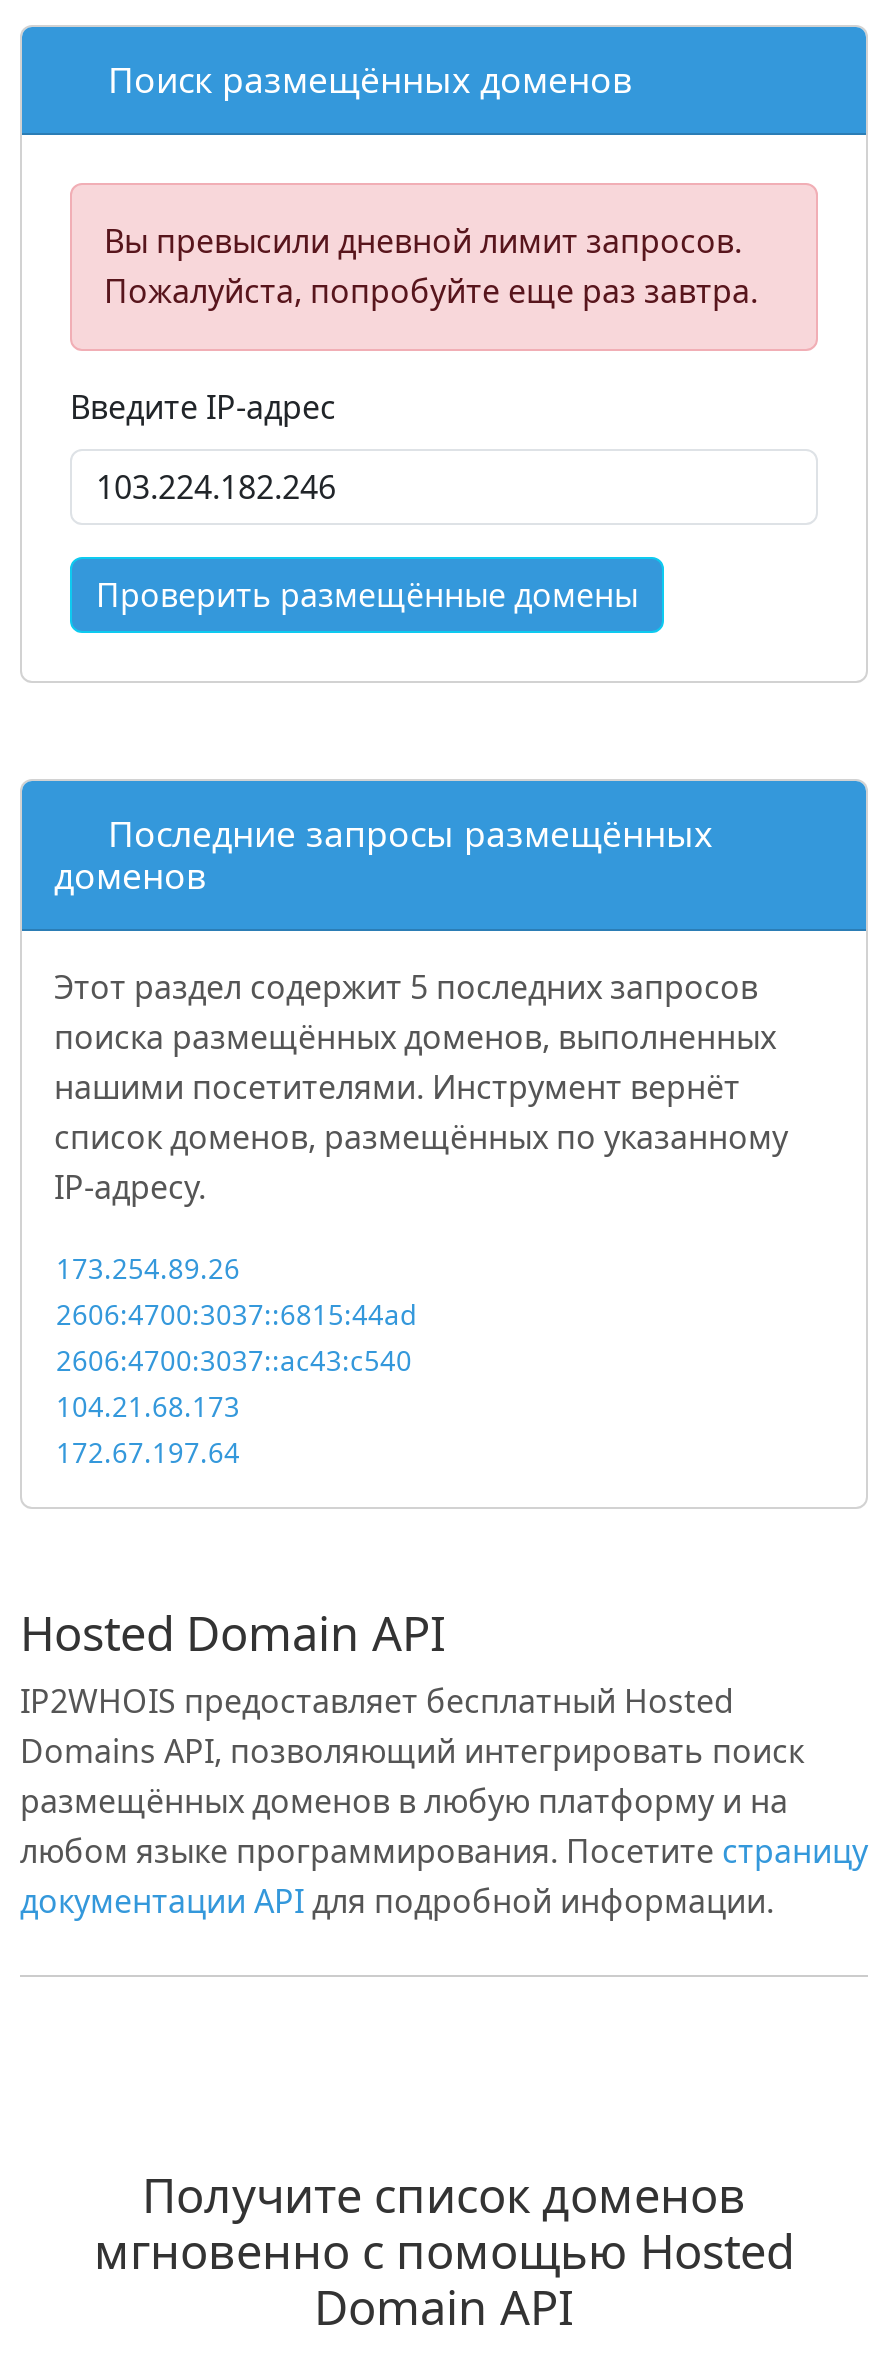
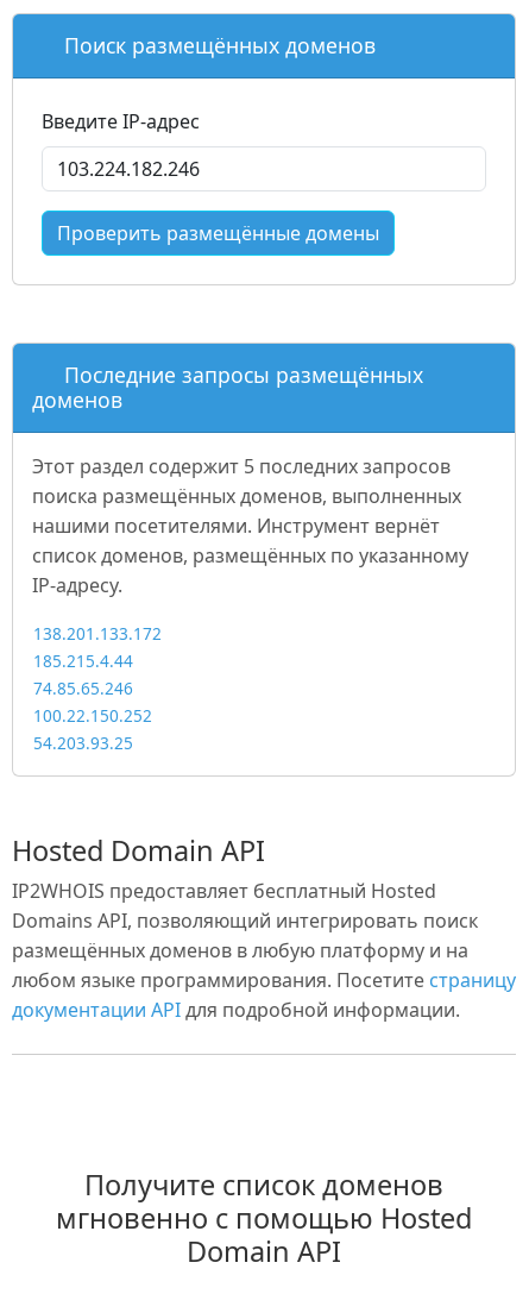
- [image]
- Вы превысили дневной лимит запросов.
- Пожалуйста, попробуйте еще раз завтра.

- 173.254.89.26
- 2606:4700:3037::6815:44ad
- 2606:4700:3037::ac43:c540
- 104.21.68.173
- 172.67.197.64
+ 138.201.133.172
+ 185.215.4.44
+ 74.85.65.246
+ 100.22.150.252
+ 54.203.93.25
